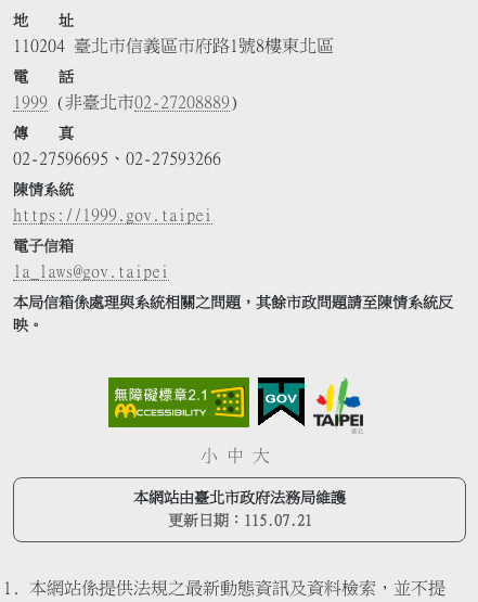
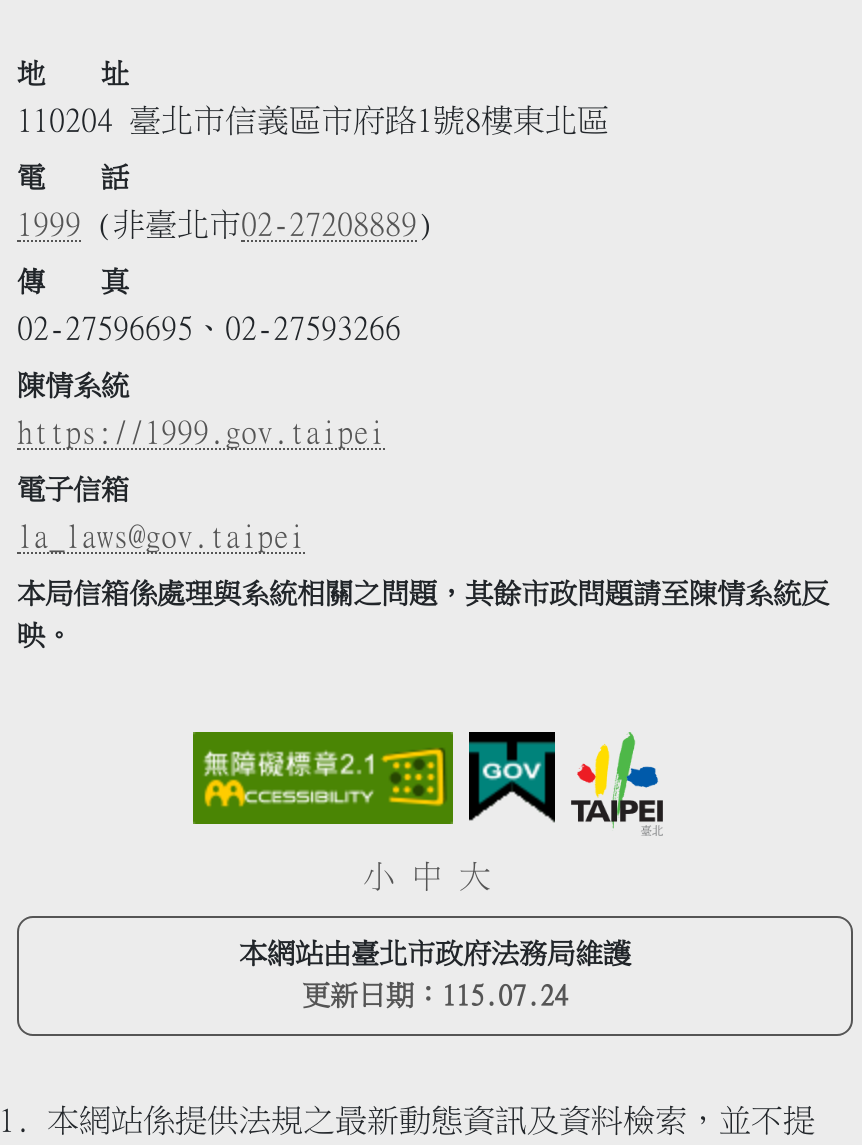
- 更新日期：115.07.21
+ 更新日期：115.07.24
